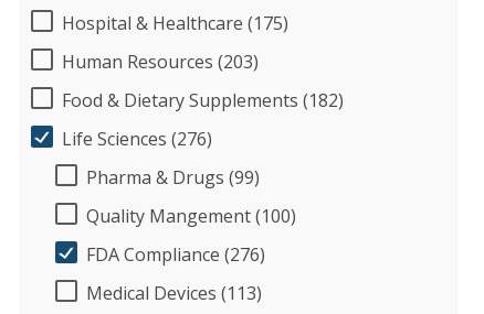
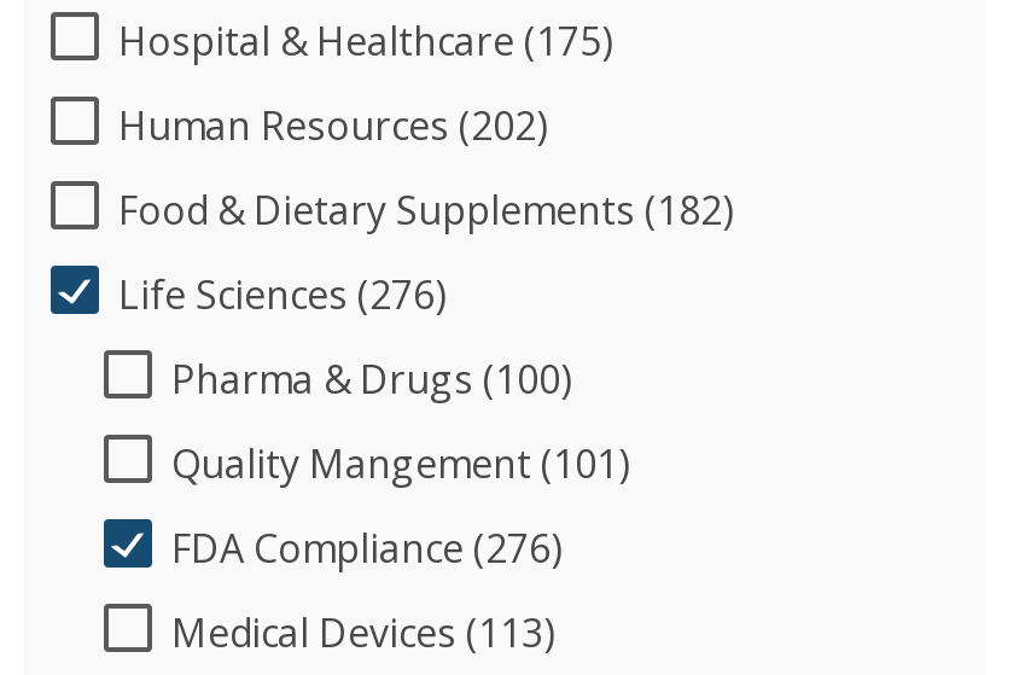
- Human Resources (203)
+ Human Resources (202)

- Pharma & Drugs (99)
+ Pharma & Drugs (100)

- Quality Mangement (100)
+ Quality Mangement (101)
